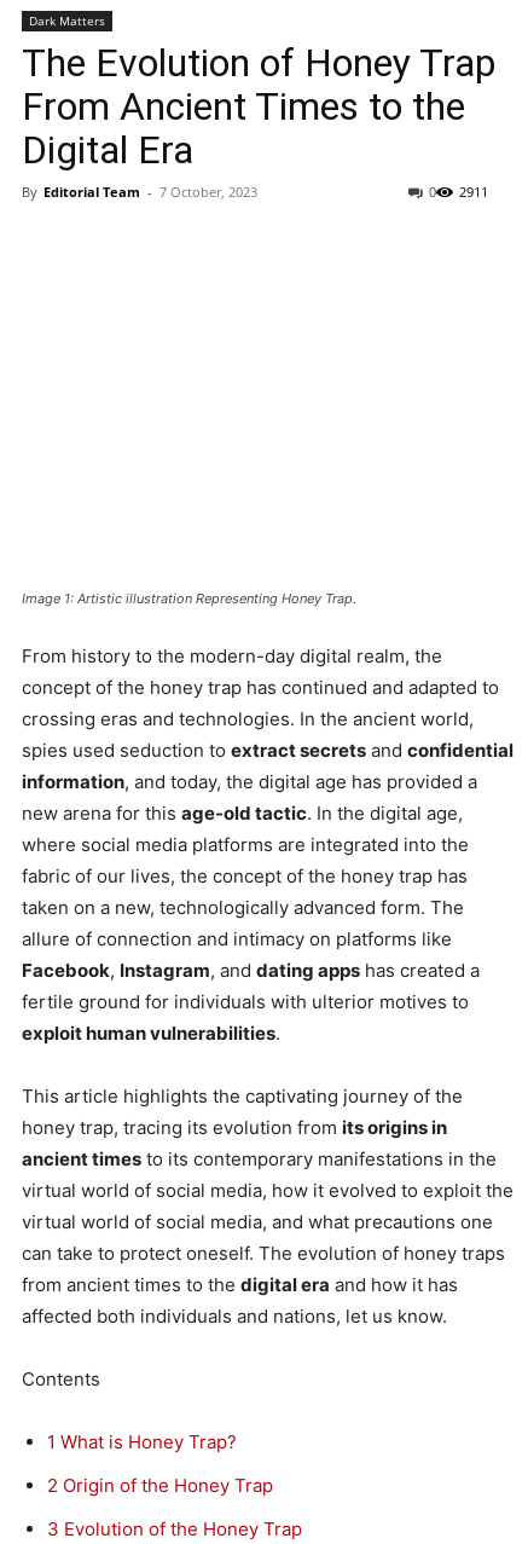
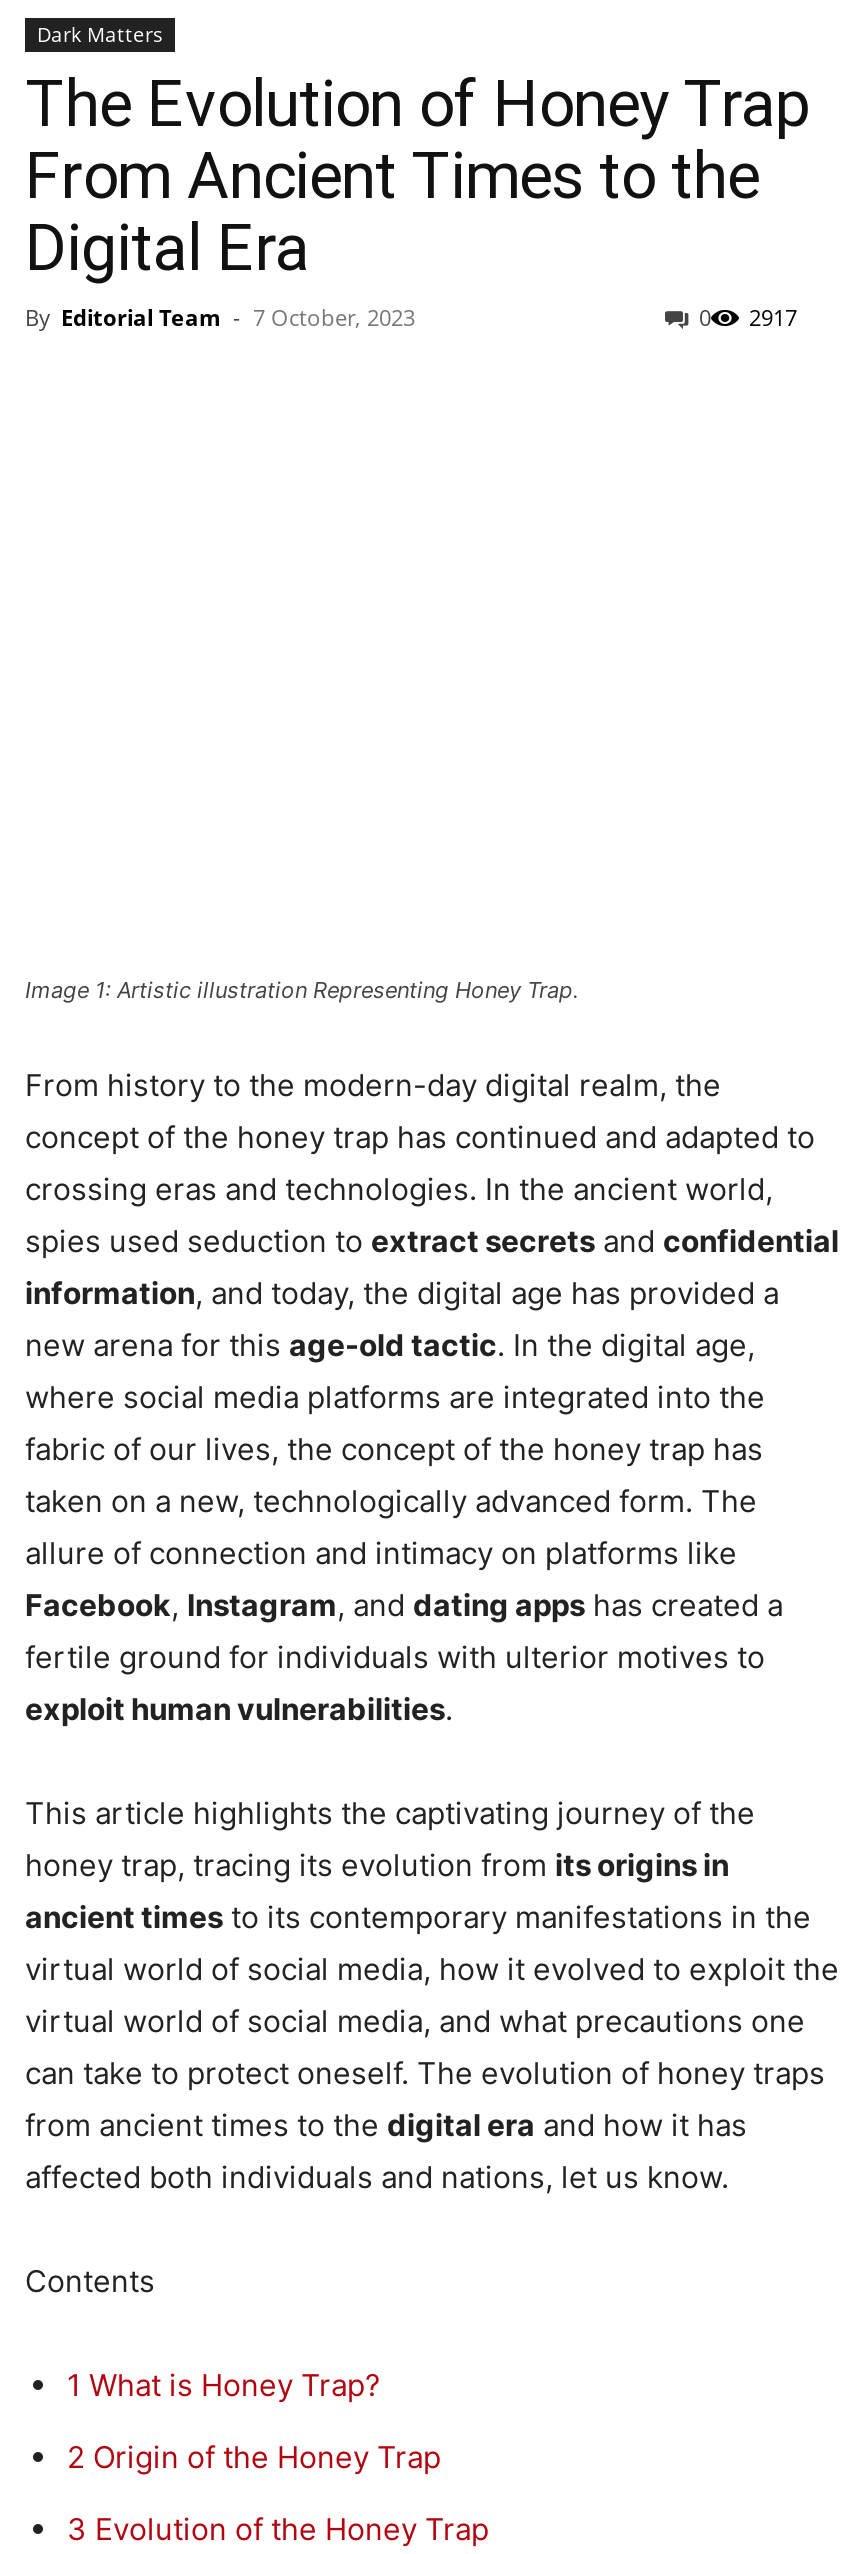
- 0 2911
+ 0 2917
